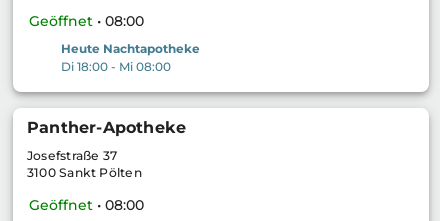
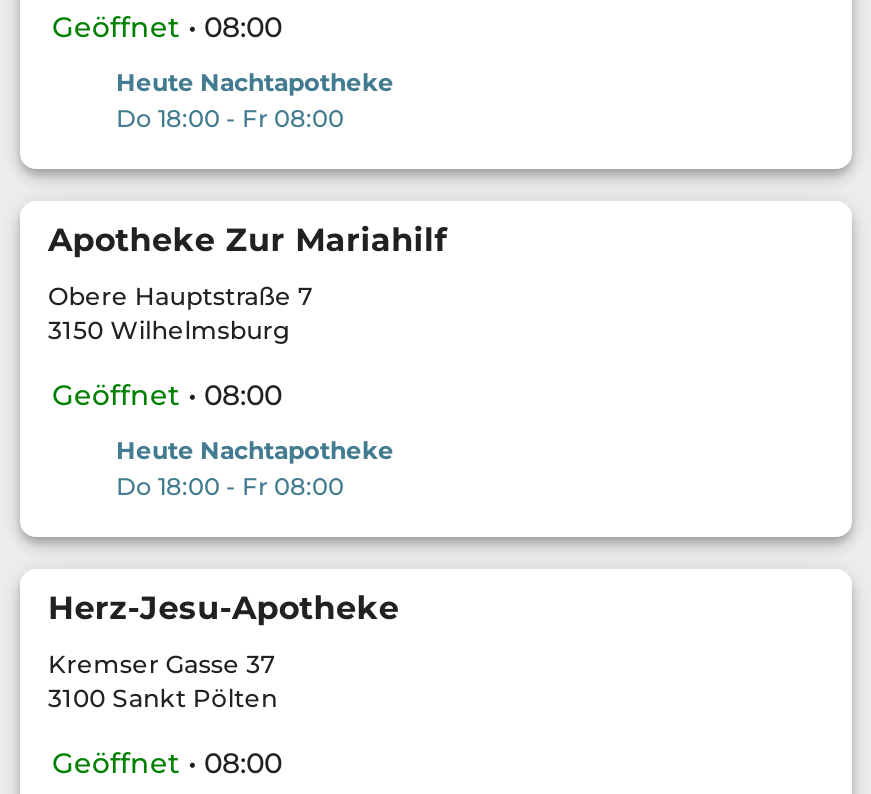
- Di 18:00 - Mi 08:00
- Panther-Apotheke
- Josefstraße 37
+ Do 18:00 - Fr 08:00
+ Apotheke Zur Mariahilf
+ Obere Hauptstraße 7
+ 3150 Wilhelmsburg
+ Geöffnet • 08:00
+ Heute Nachtapotheke
+ Do 18:00 - Fr 08:00
+ Herz-Jesu-Apotheke
+ Kremser Gasse 37
